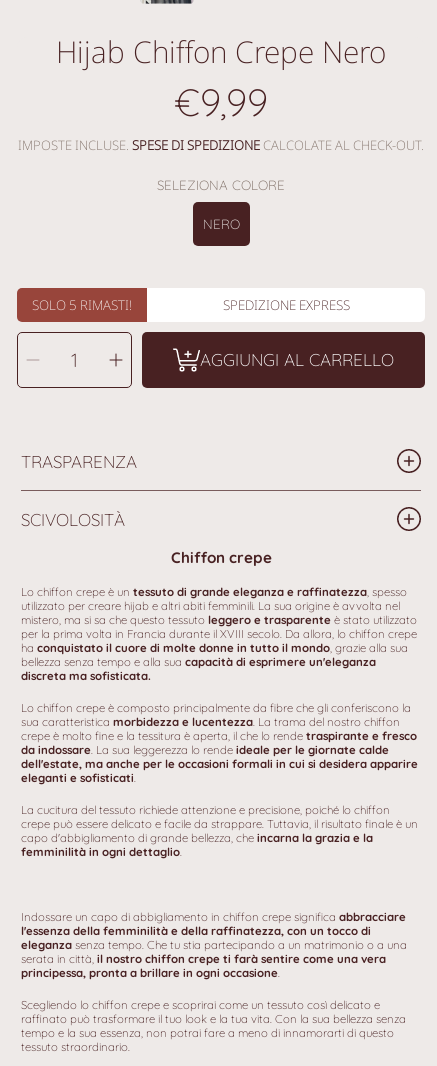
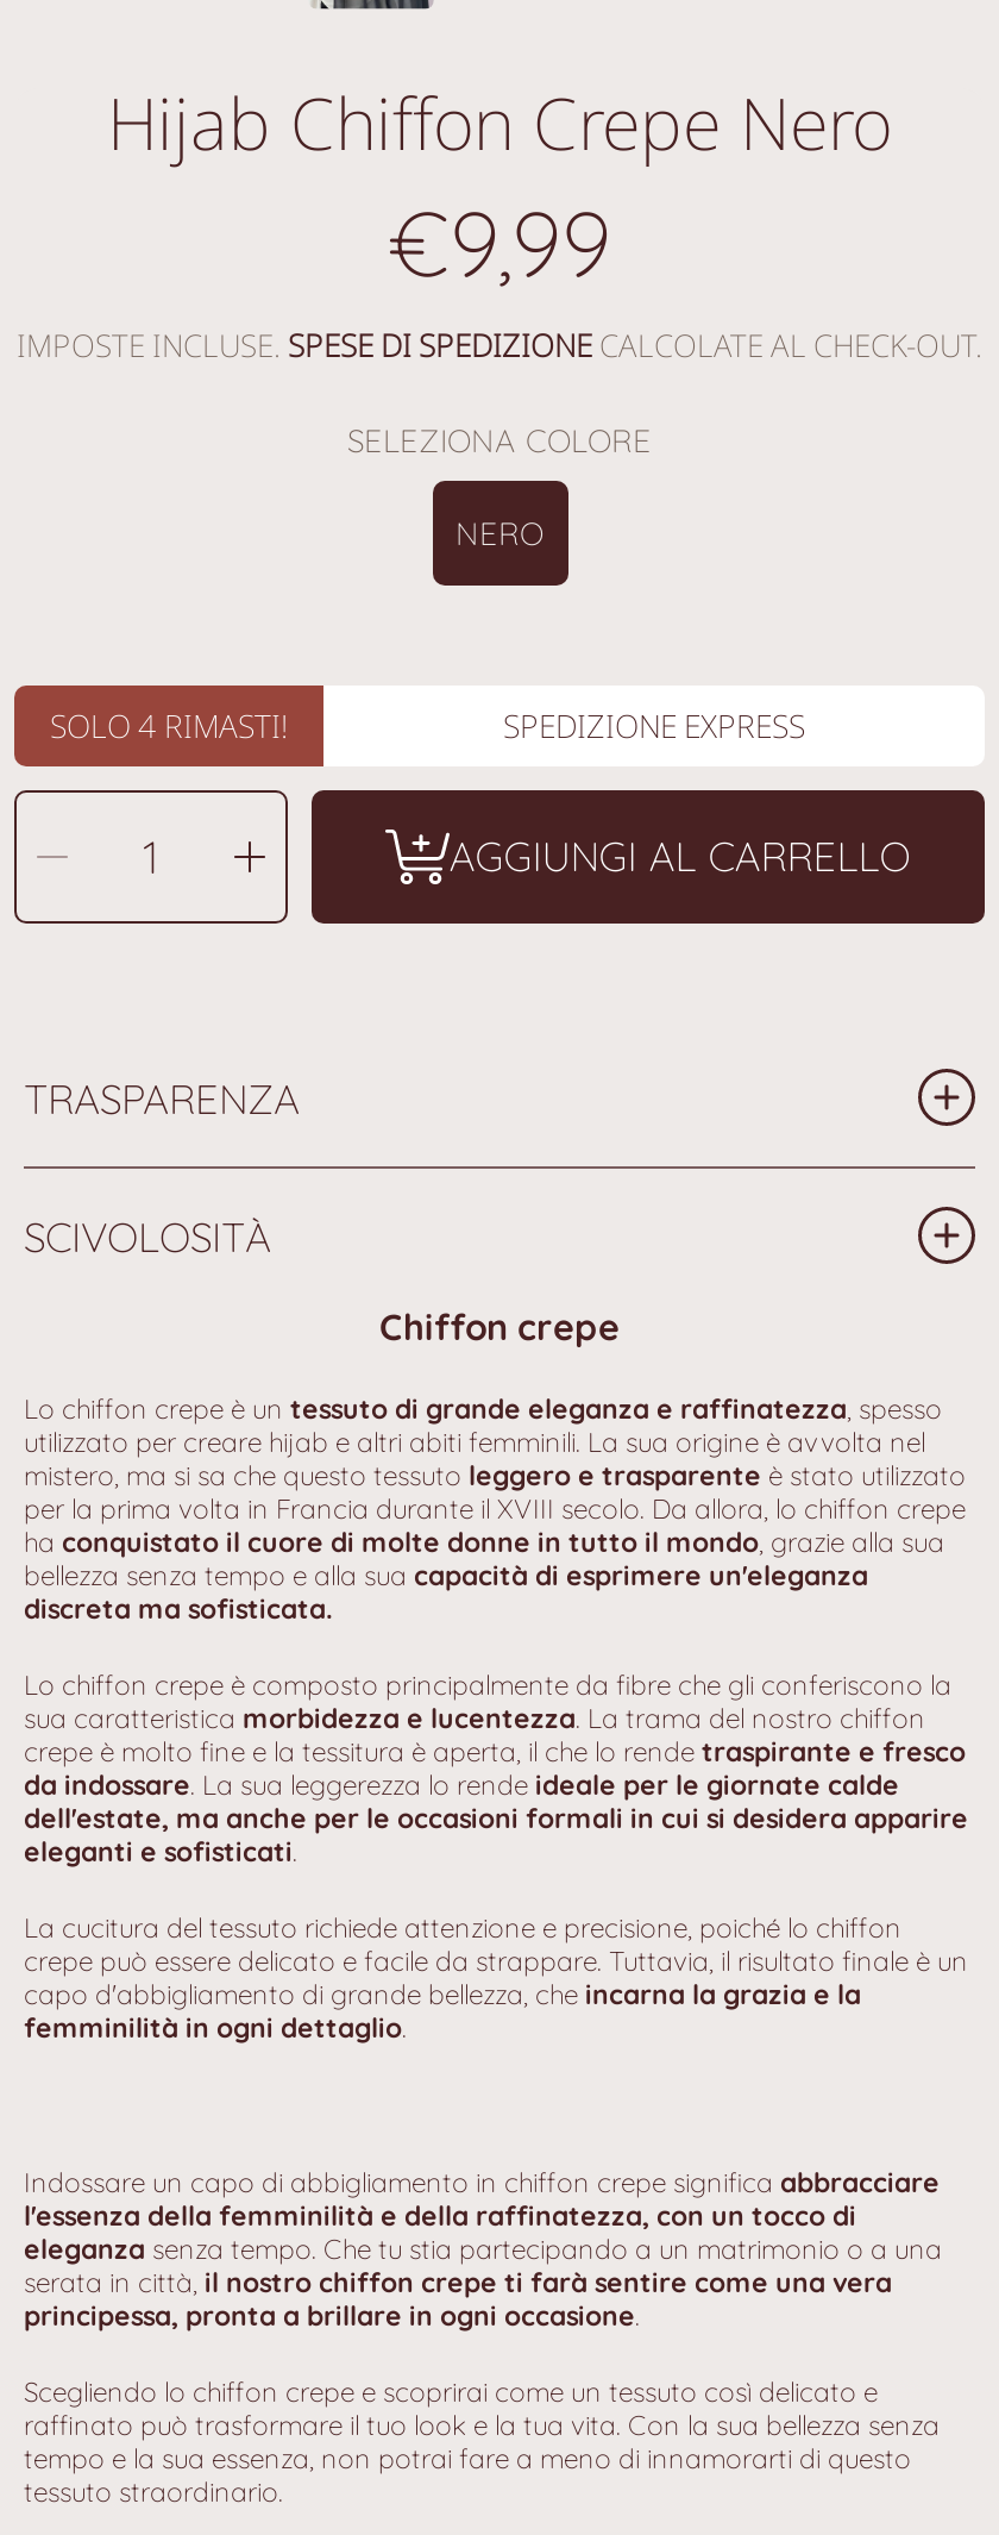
- SOLO 5 RIMASTI!
+ SOLO 4 RIMASTI!
